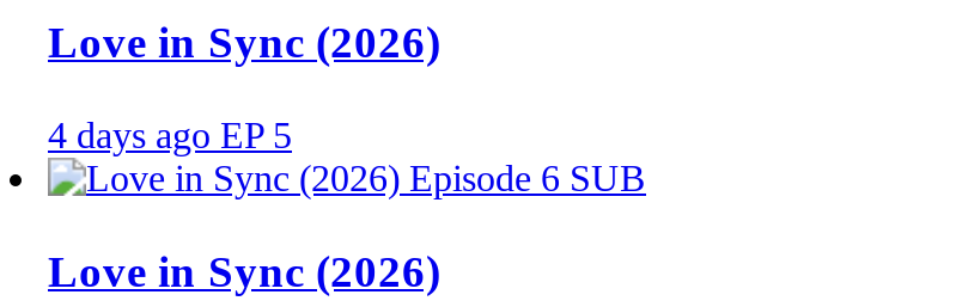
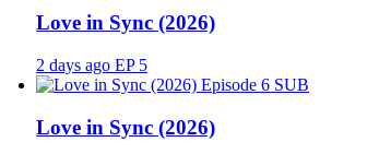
- 4 days ago EP 5
+ 2 days ago EP 5
